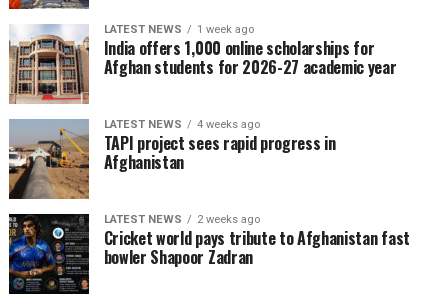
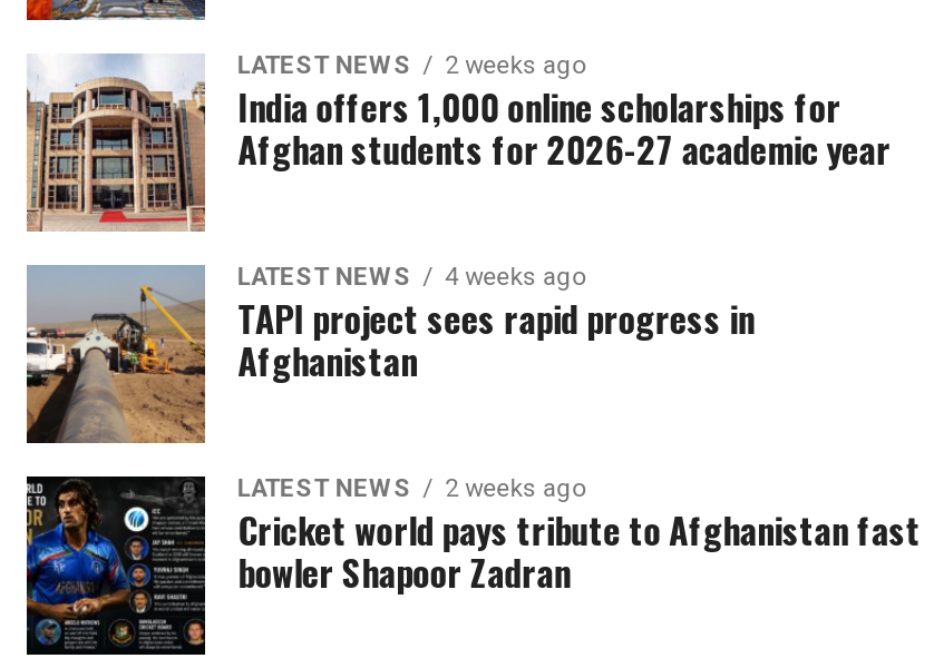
- LATEST NEWS 1 week ago
+ LATEST NEWS 2 weeks ago
